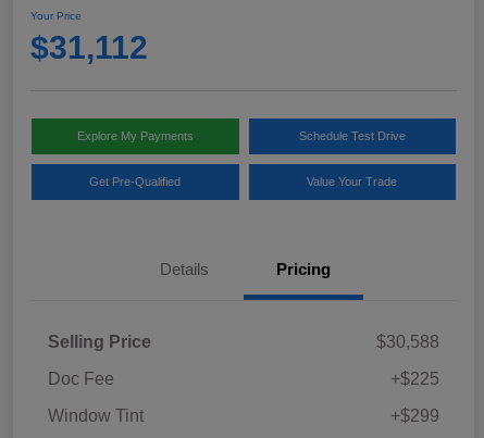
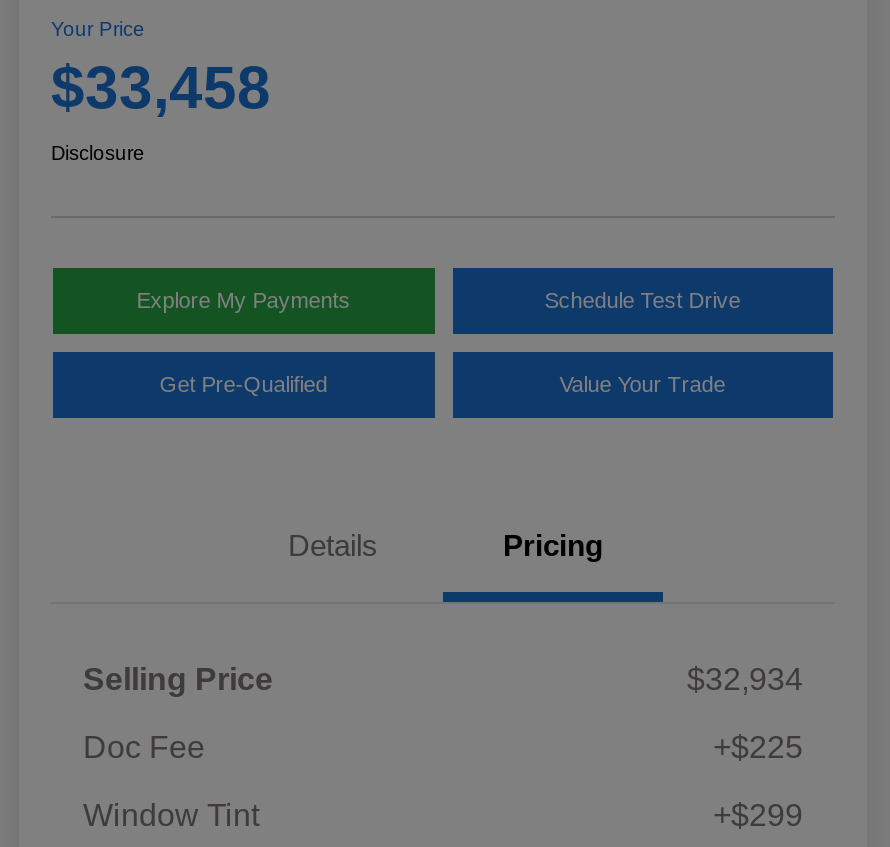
- $31,112
+ $33,458
+ Disclosure

- $30,588
+ $32,934
